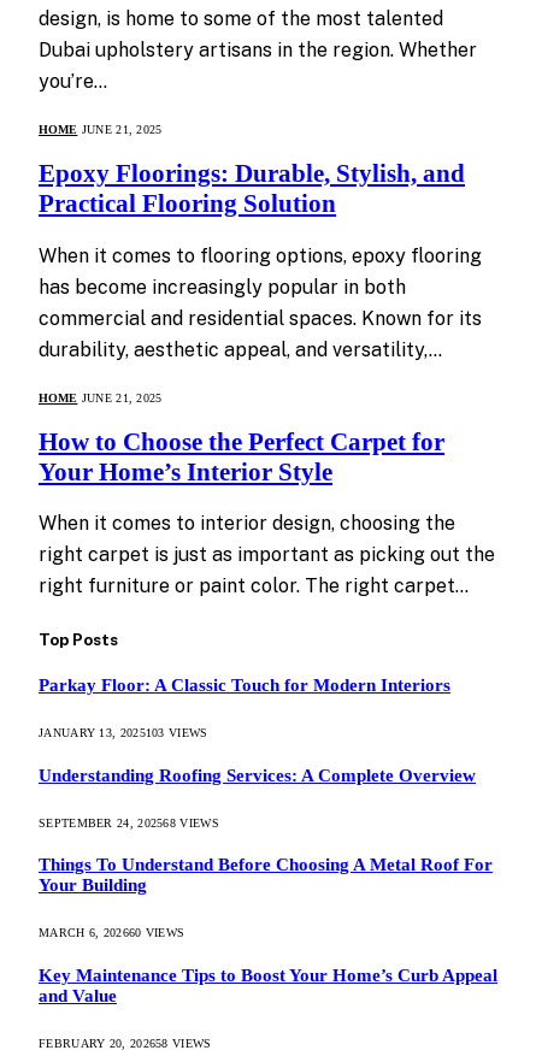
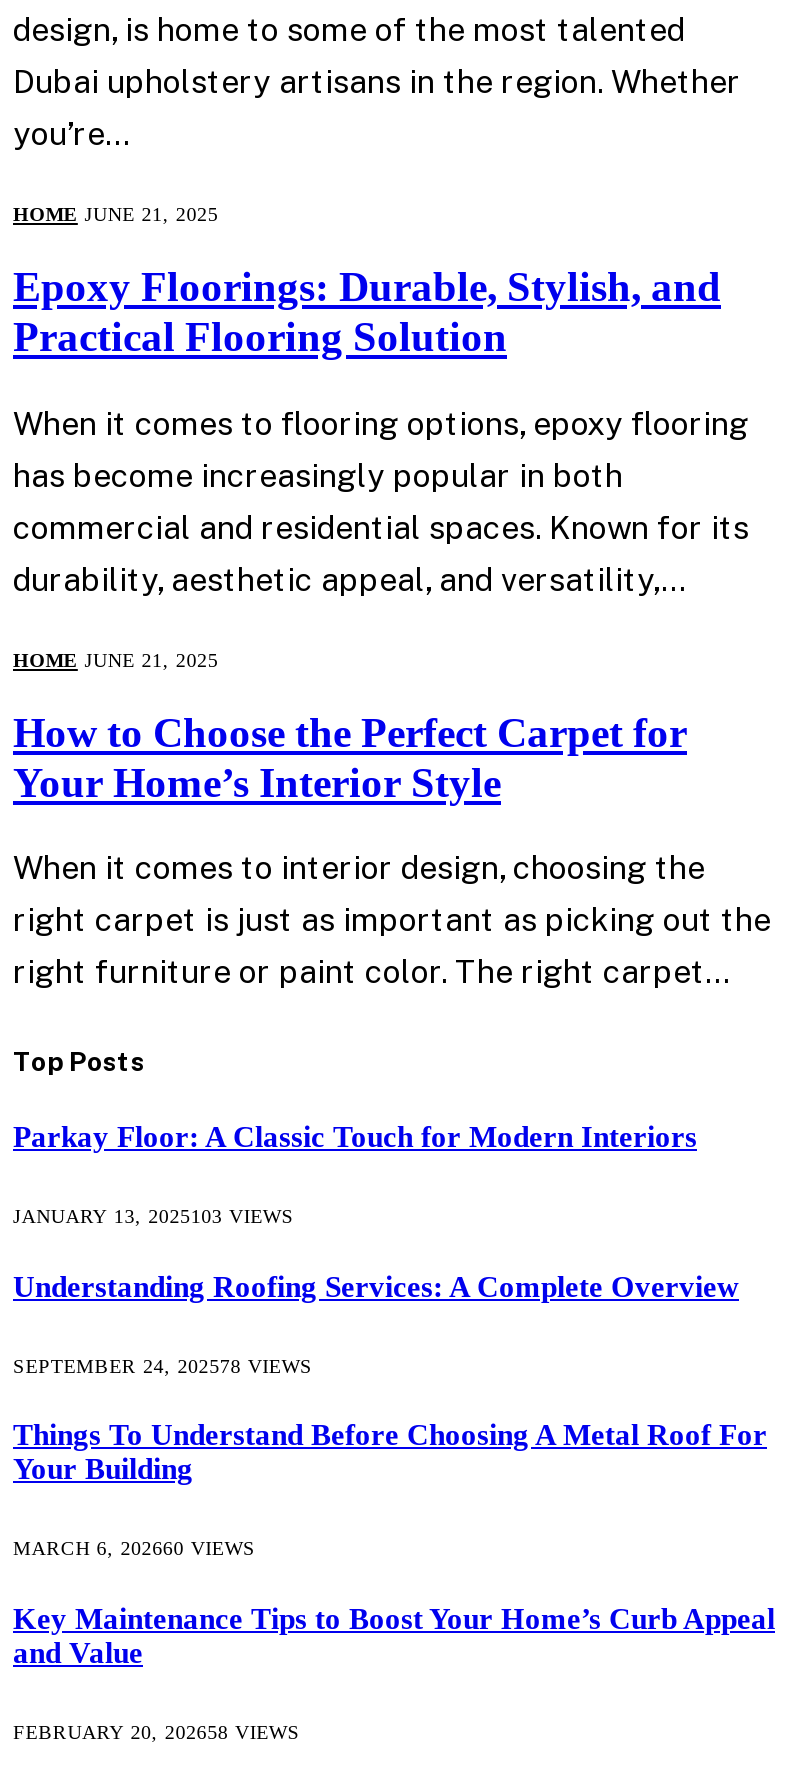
- SEPTEMBER 24, 202568 VIEWS
+ SEPTEMBER 24, 202578 VIEWS
